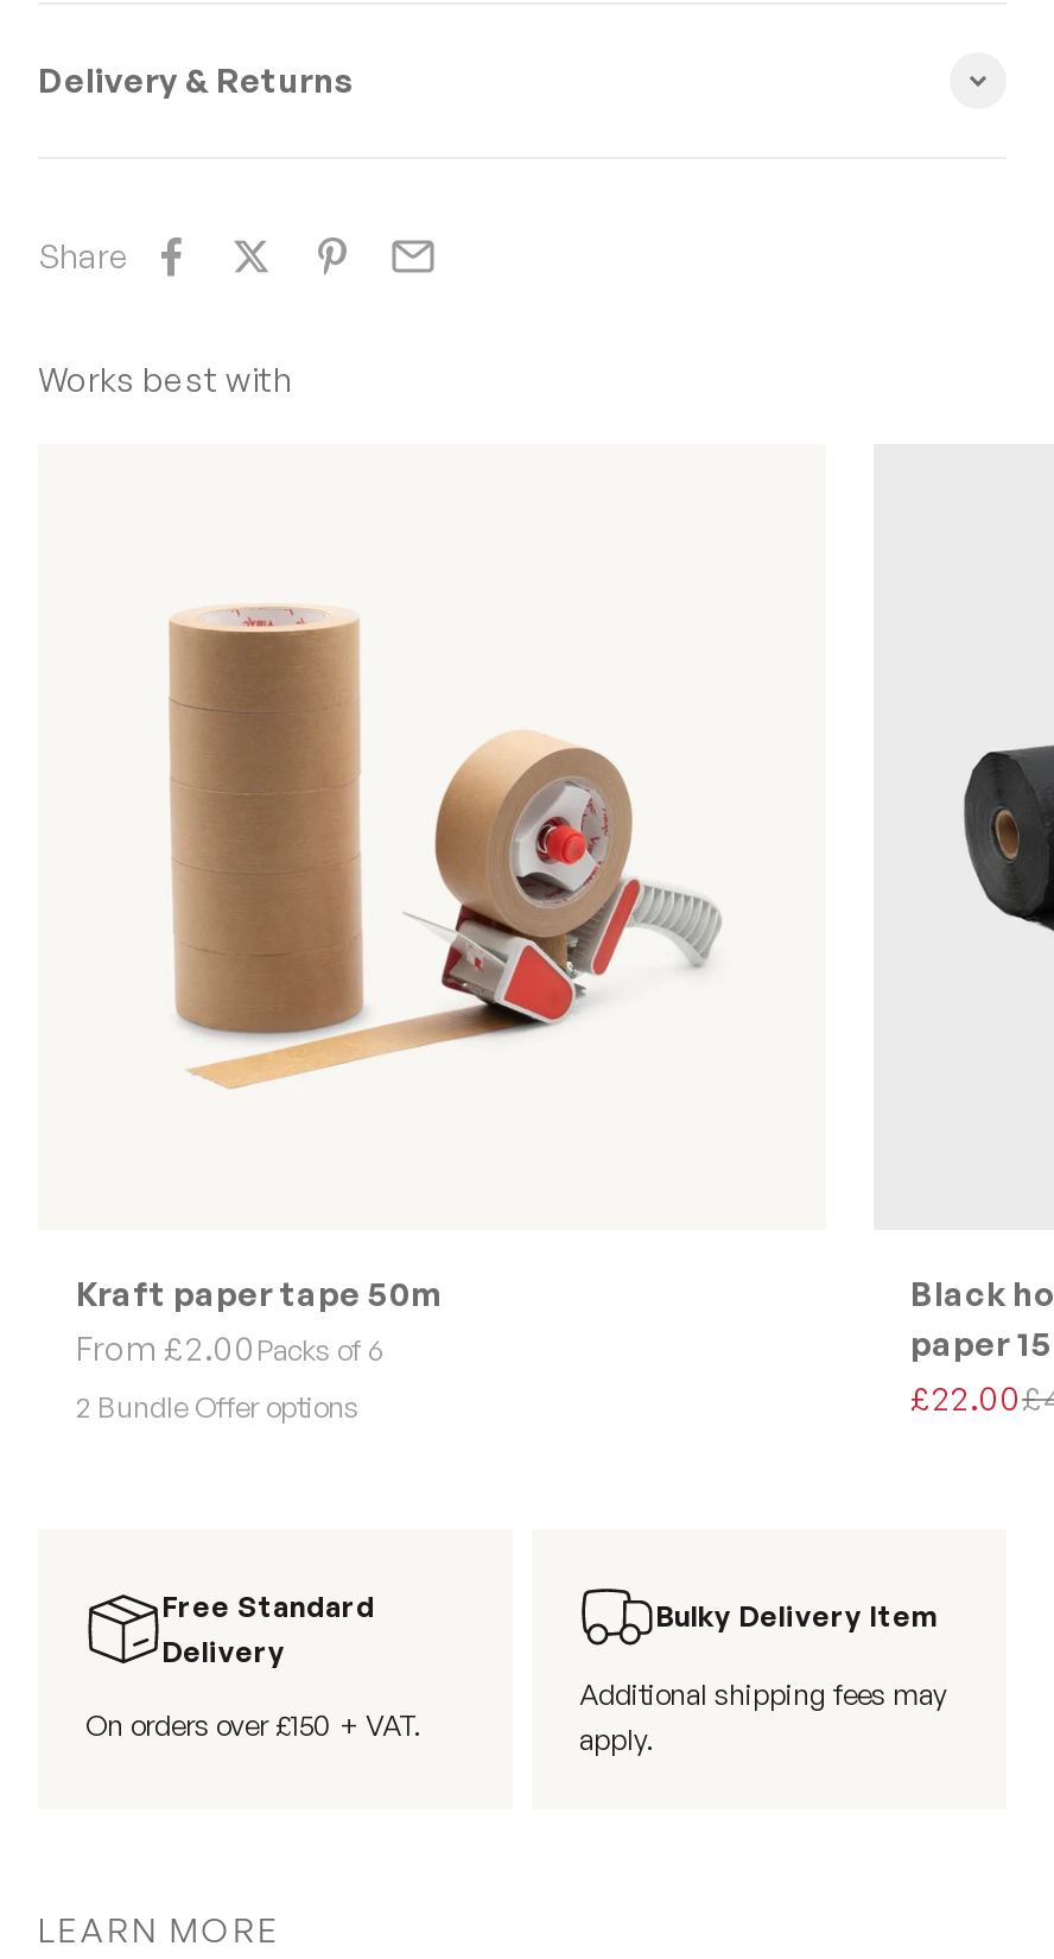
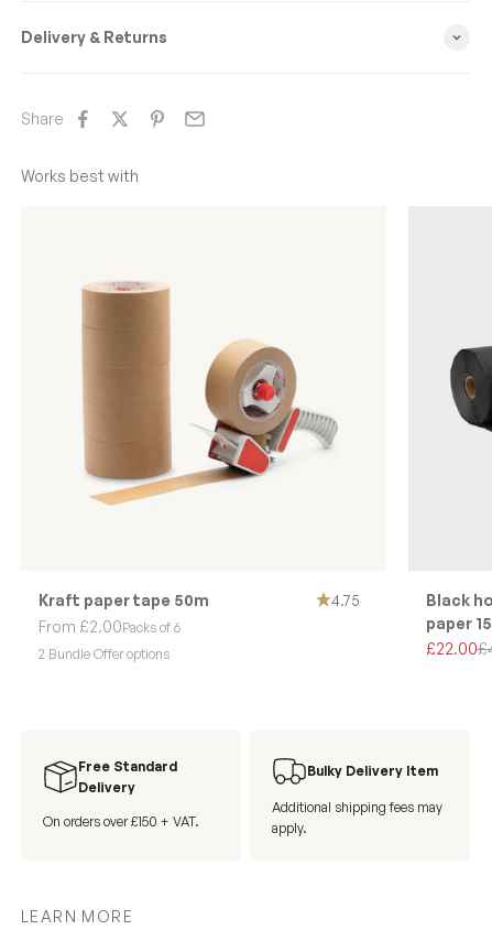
+ 4.75
